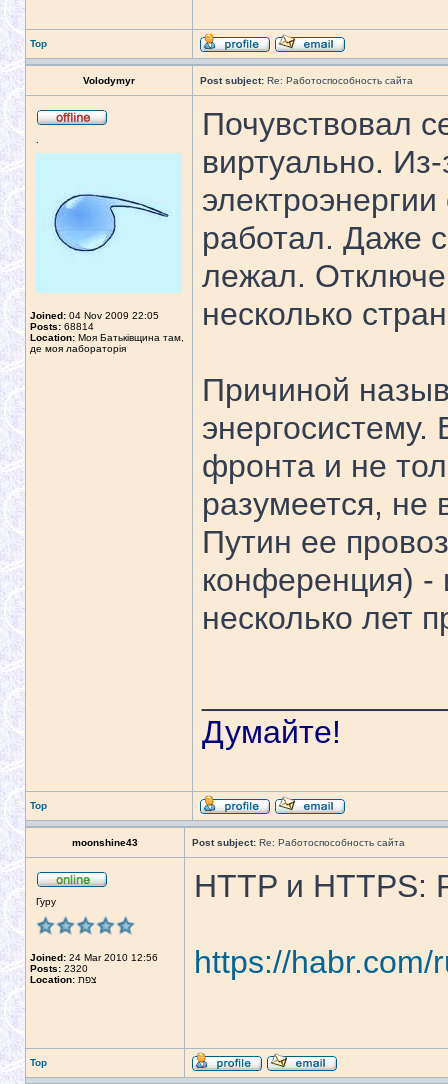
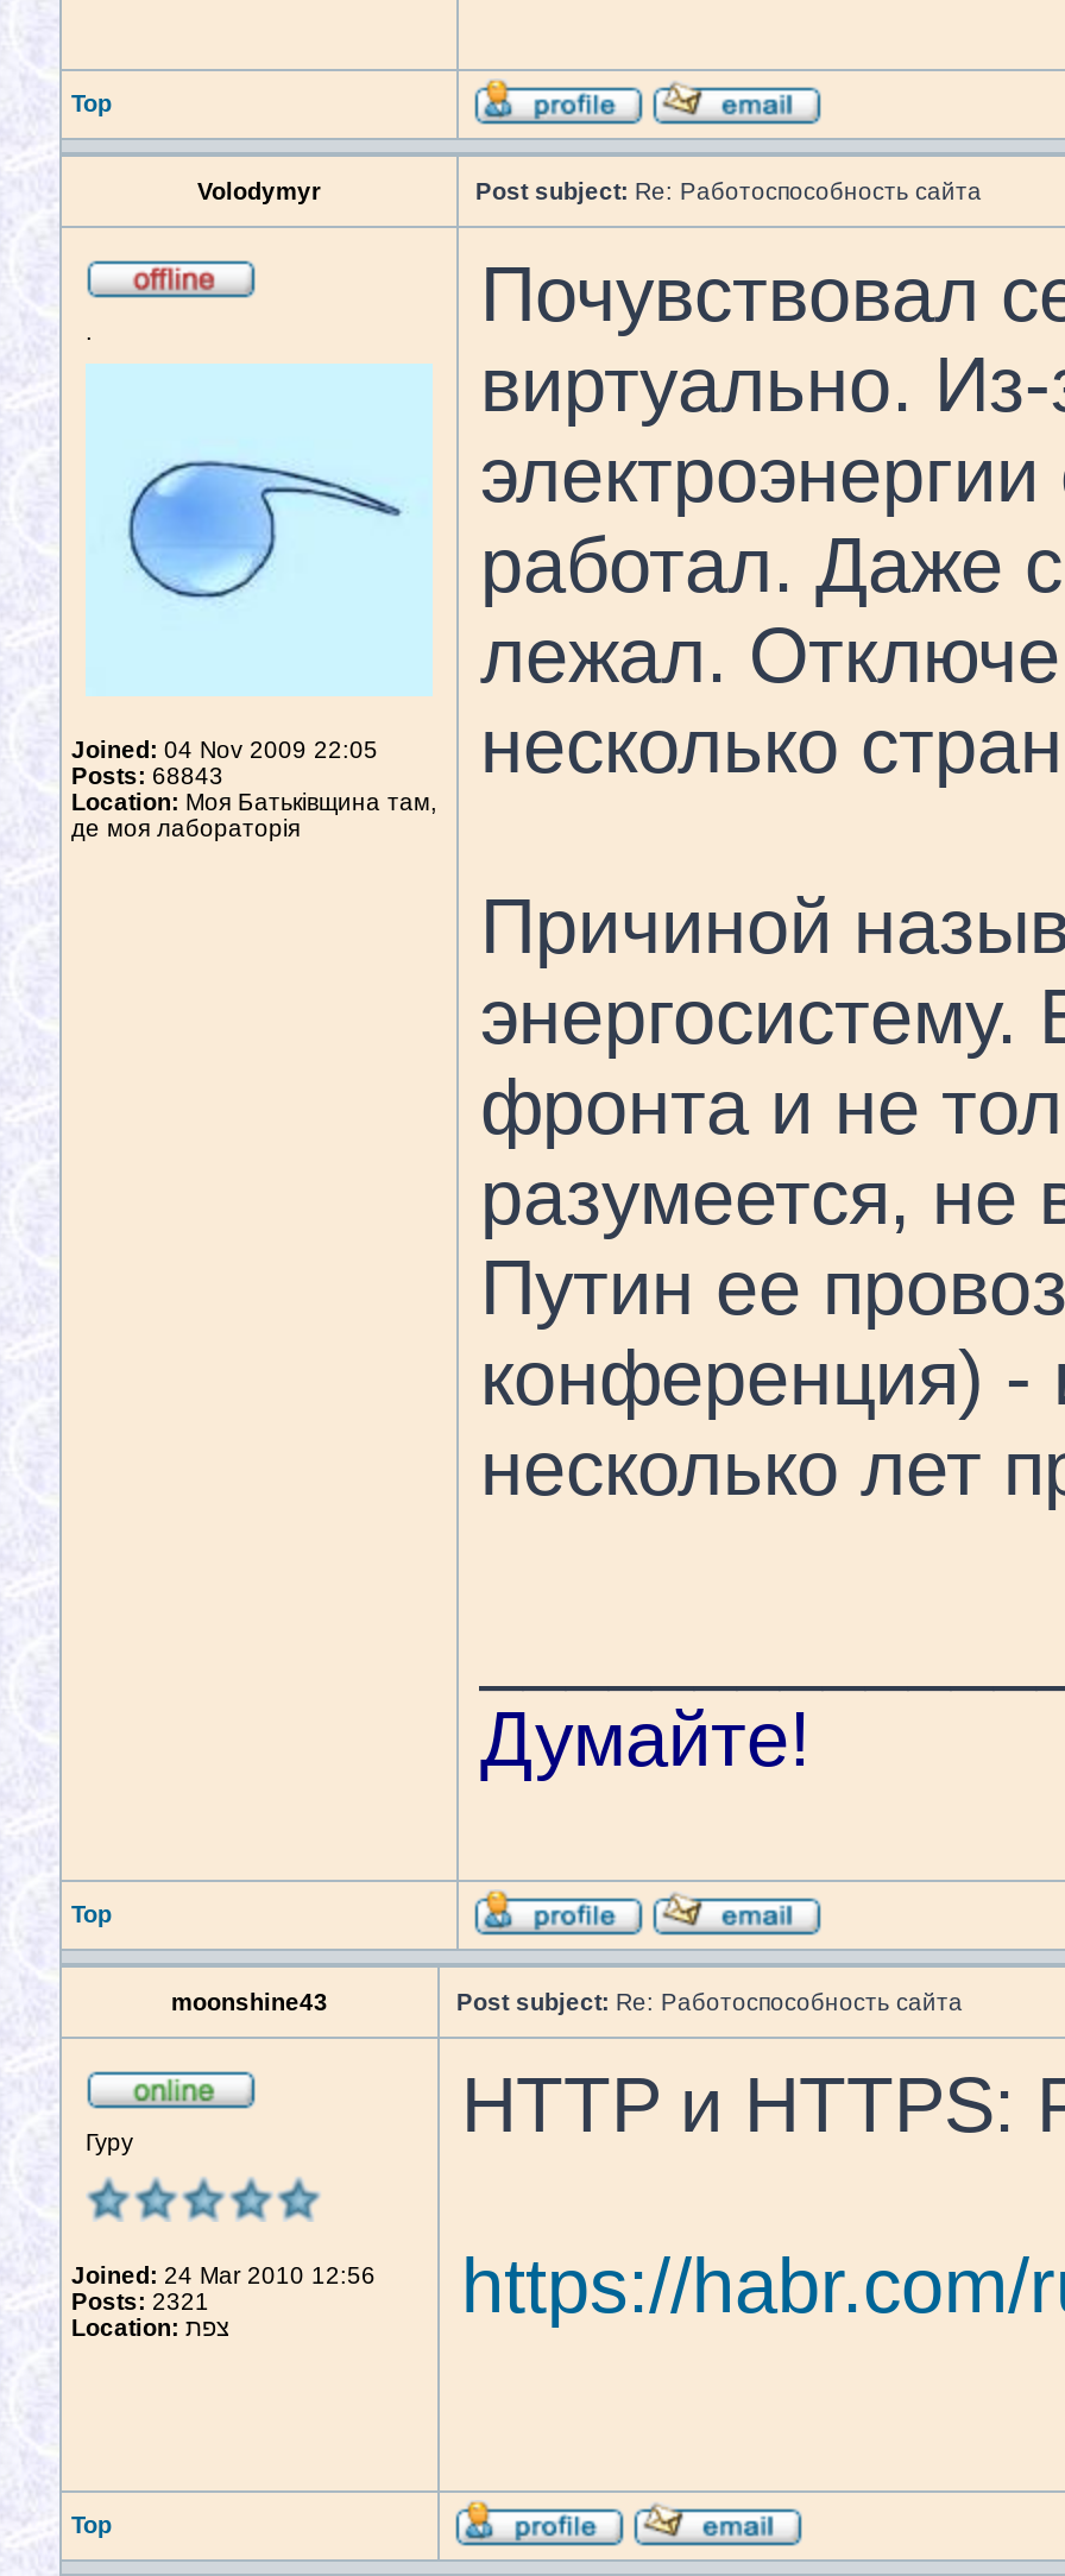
- Posts: 68814
+ Posts: 68843

- Posts: 2320
+ Posts: 2321
